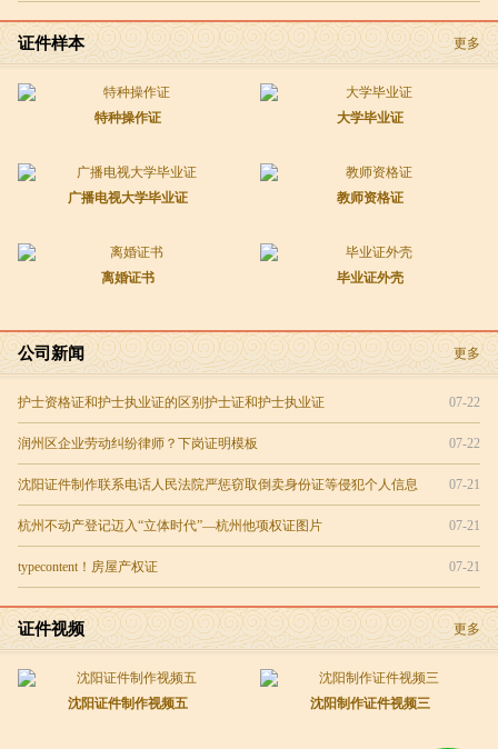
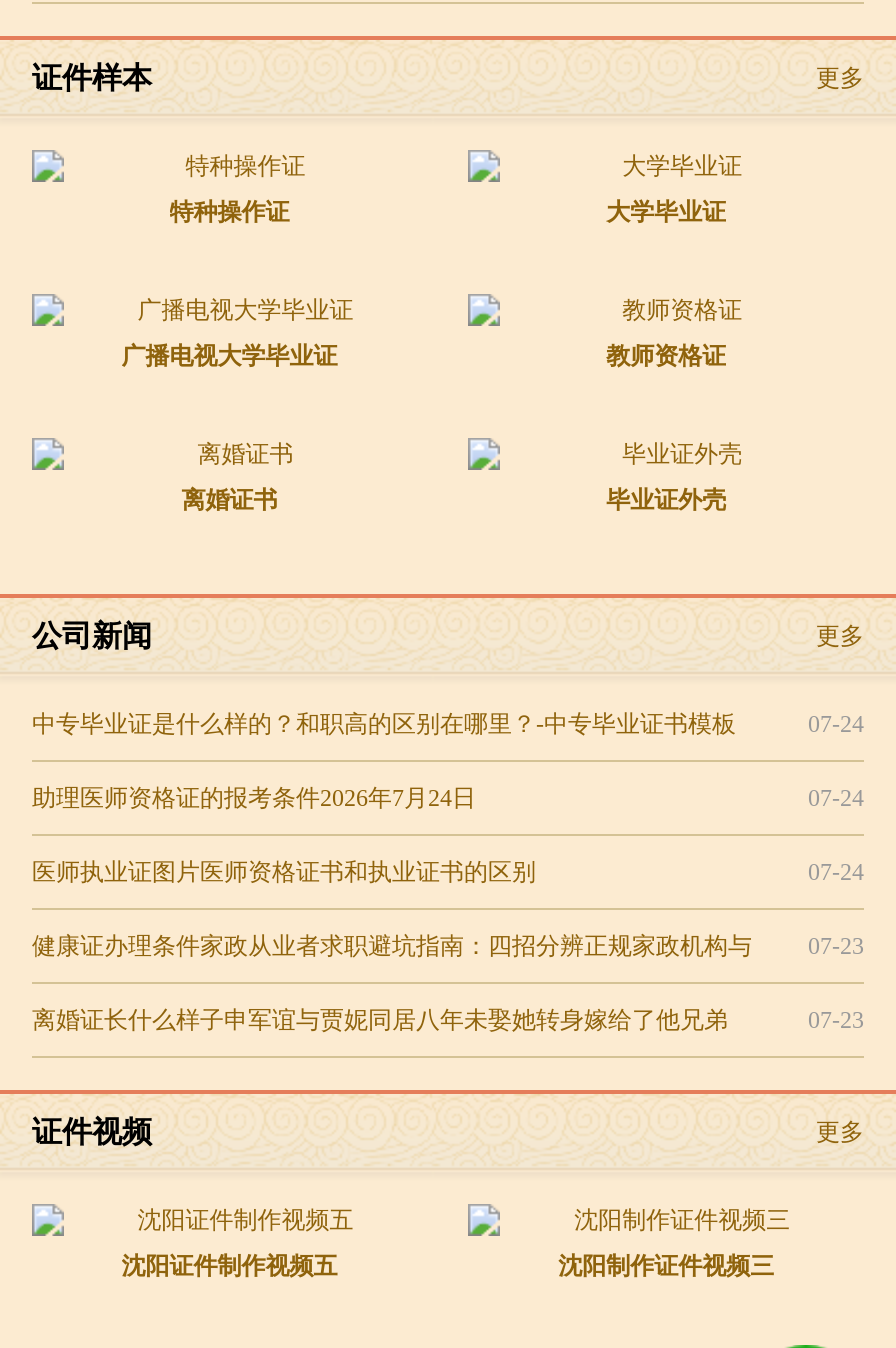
- 07-22
- 护士资格证和护士执业证的区别护士证和护士执业证
+ 07-24
+ 中专毕业证是什么样的？和职高的区别在哪里？-中专毕业证书模板

- 07-22
- 润州区企业劳动纠纷律师？下岗证明模板
+ 07-24
+ 助理医师资格证的报考条件2026年7月24日

- 07-21
- 沈阳证件制作联系电话人民法院严惩窃取倒卖身份证等侵犯个人信息
+ 07-24
+ 医师执业证图片医师资格证书和执业证书的区别

- 07-21
- 杭州不动产登记迈入“立体时代”—杭州他项权证图片
+ 07-23
+ 健康证办理条件家政从业者求职避坑指南：四招分辨正规家政机构与

- 07-21
- typecontent！房屋产权证
+ 07-23
+ 离婚证长什么样子申军谊与贾妮同居八年未娶她转身嫁给了他兄弟
